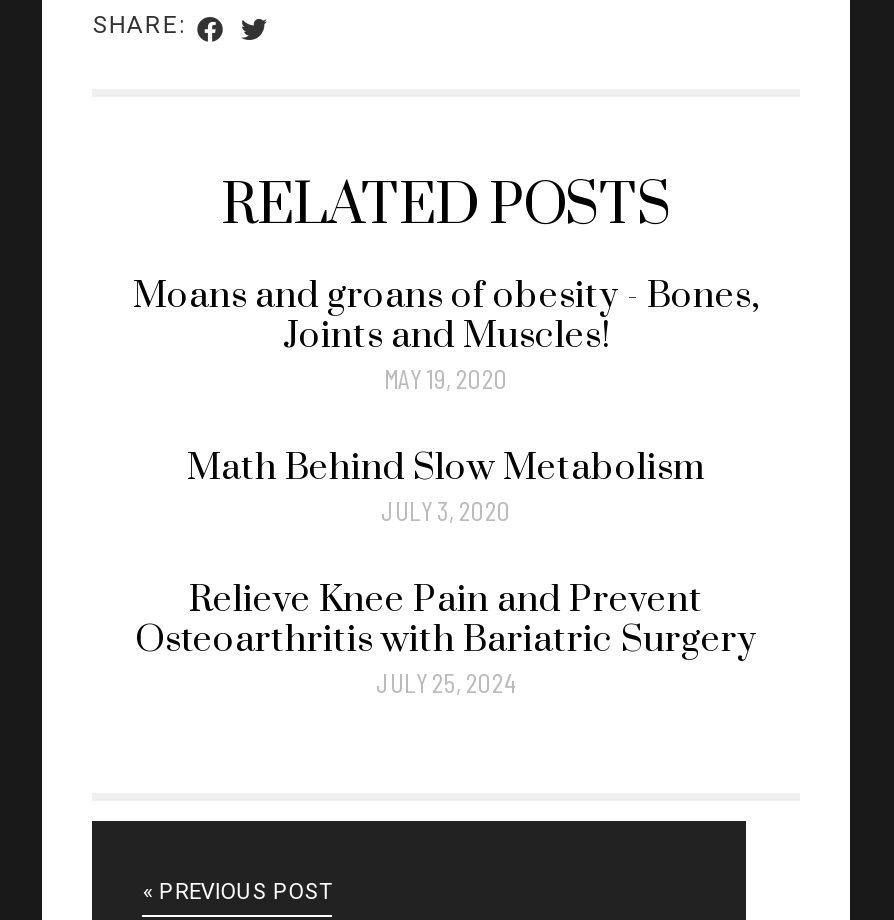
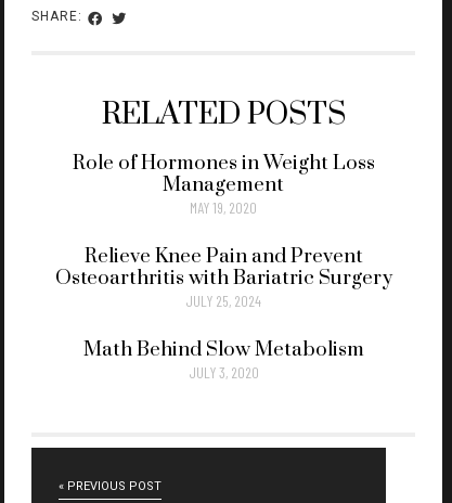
- Moans and groans of obesity - Bones,
- Joints and Muscles!
+ Role of Hormones in Weight Loss
+ Management

moved down: Math Behind Slow Metabolism | JULY 3, 2020

moved up: Relieve Knee Pain and Prevent | Osteoarthritis with Bariatric Surgery | JULY 25, 2024
